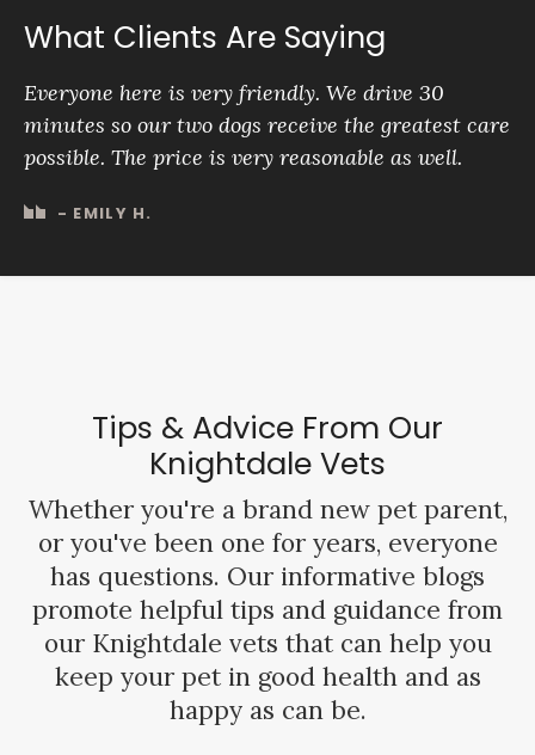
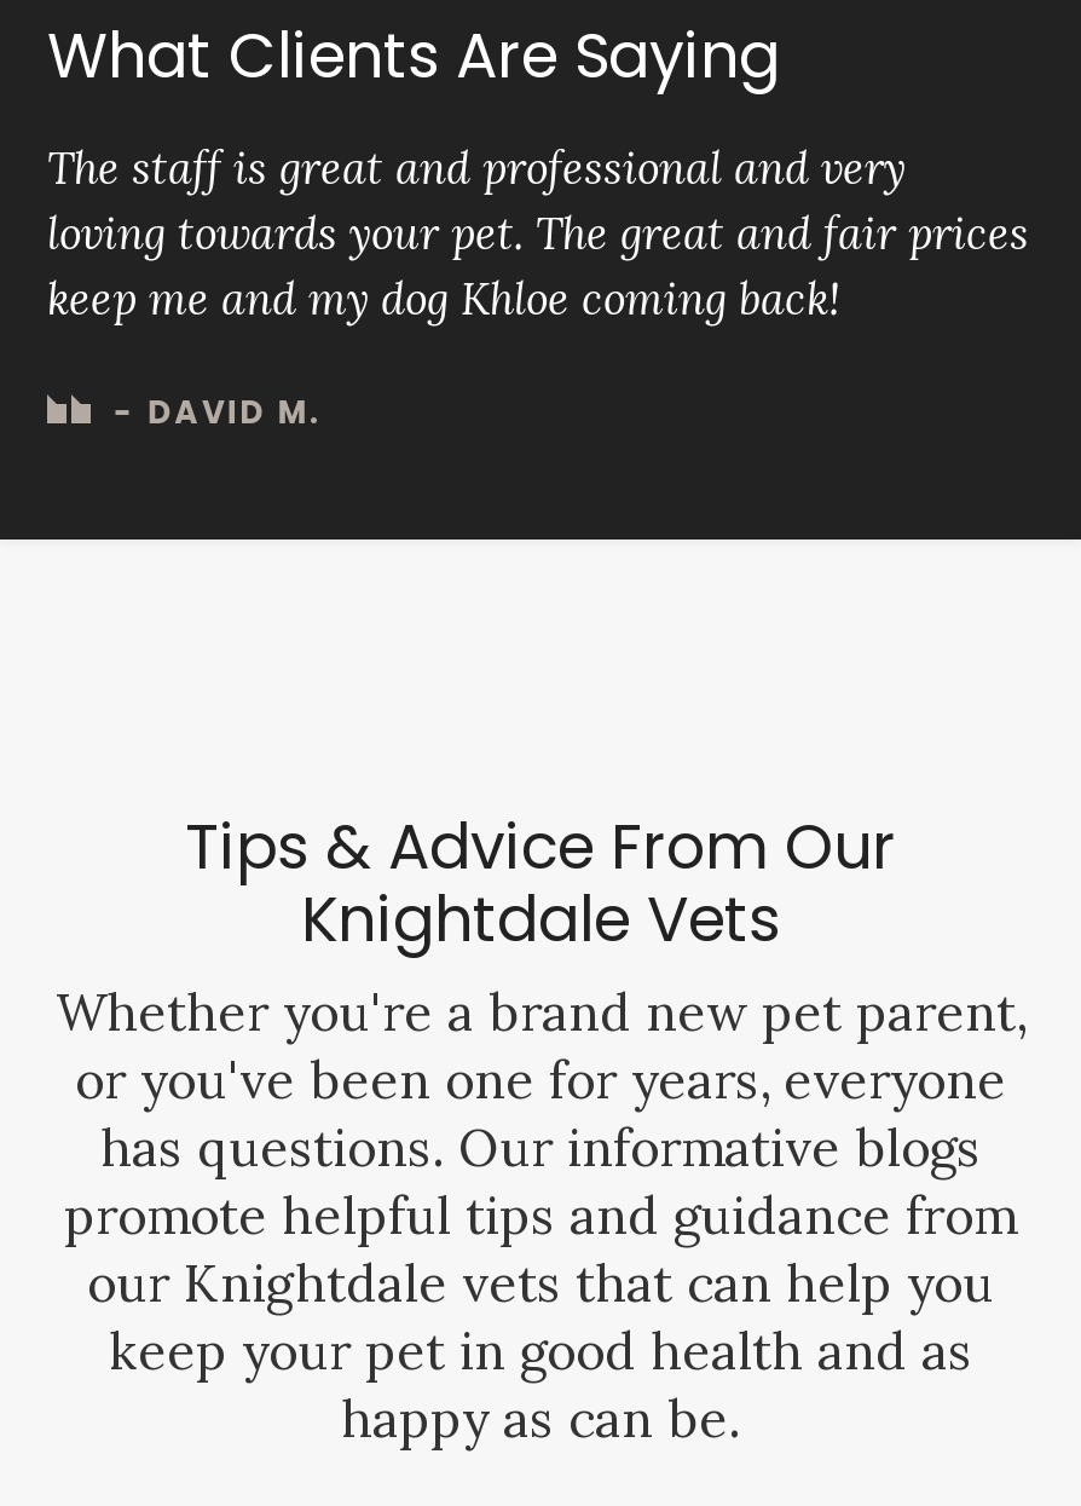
- Everyone here is very friendly. We drive 30
- minutes so our two dogs receive the greatest care
- possible. The price is very reasonable as well.
+ The staff is great and professional and very
+ loving towards your pet. The great and fair prices
+ keep me and my dog Khloe coming back!

- - EMILY H.
+ - DAVID M.
